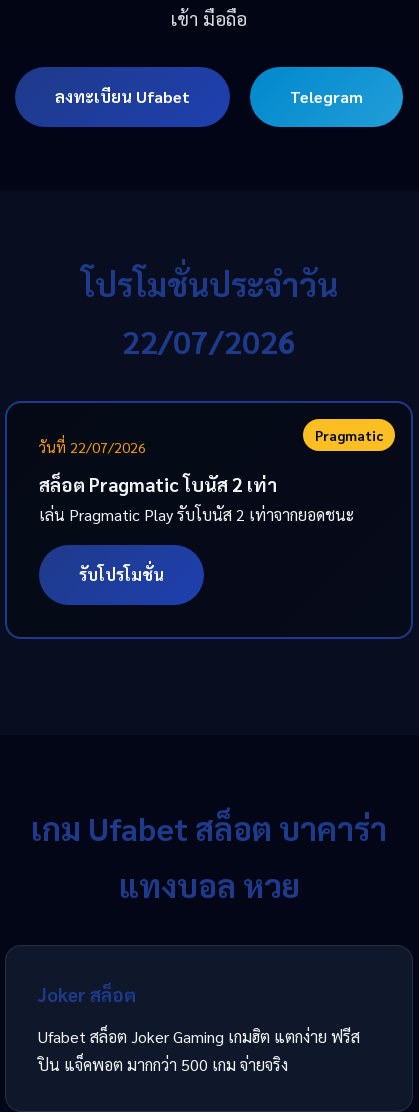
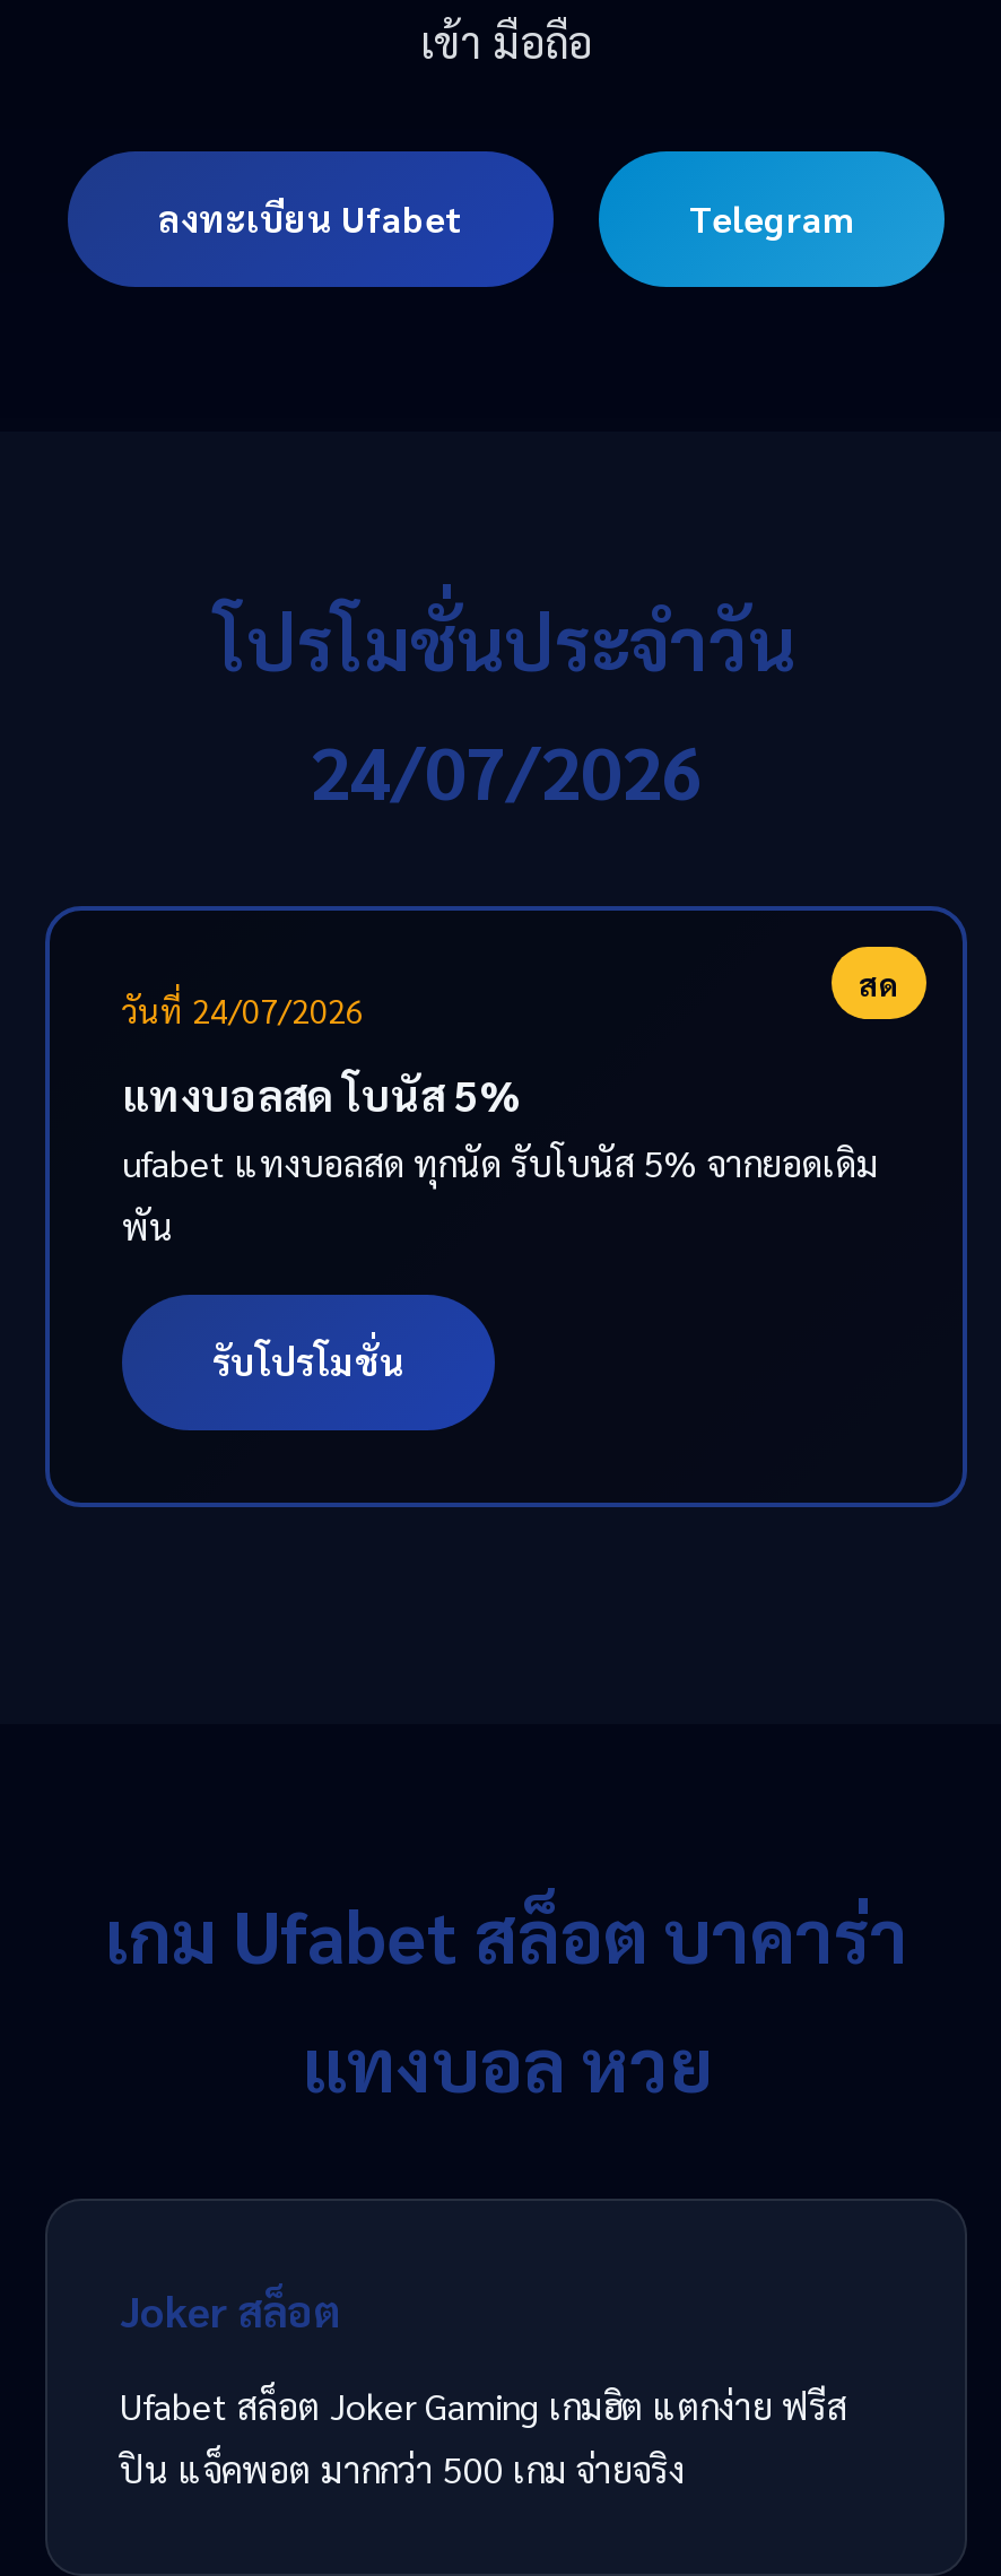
- 22/07/2026
+ 24/07/2026

- Pragmatic
- วันที่ 22/07/2026
+ สด
+ วันที่ 24/07/2026

- สล็อต Pragmatic โบนัส 2 เท่า
- เล่น Pragmatic Play รับโบนัส 2 เท่าจากยอดชนะ
+ แทงบอลสด โบนัส 5%
+ ufabet แทงบอลสด ทุกนัด รับโบนัส 5% จากยอดเดิม
+ พัน
